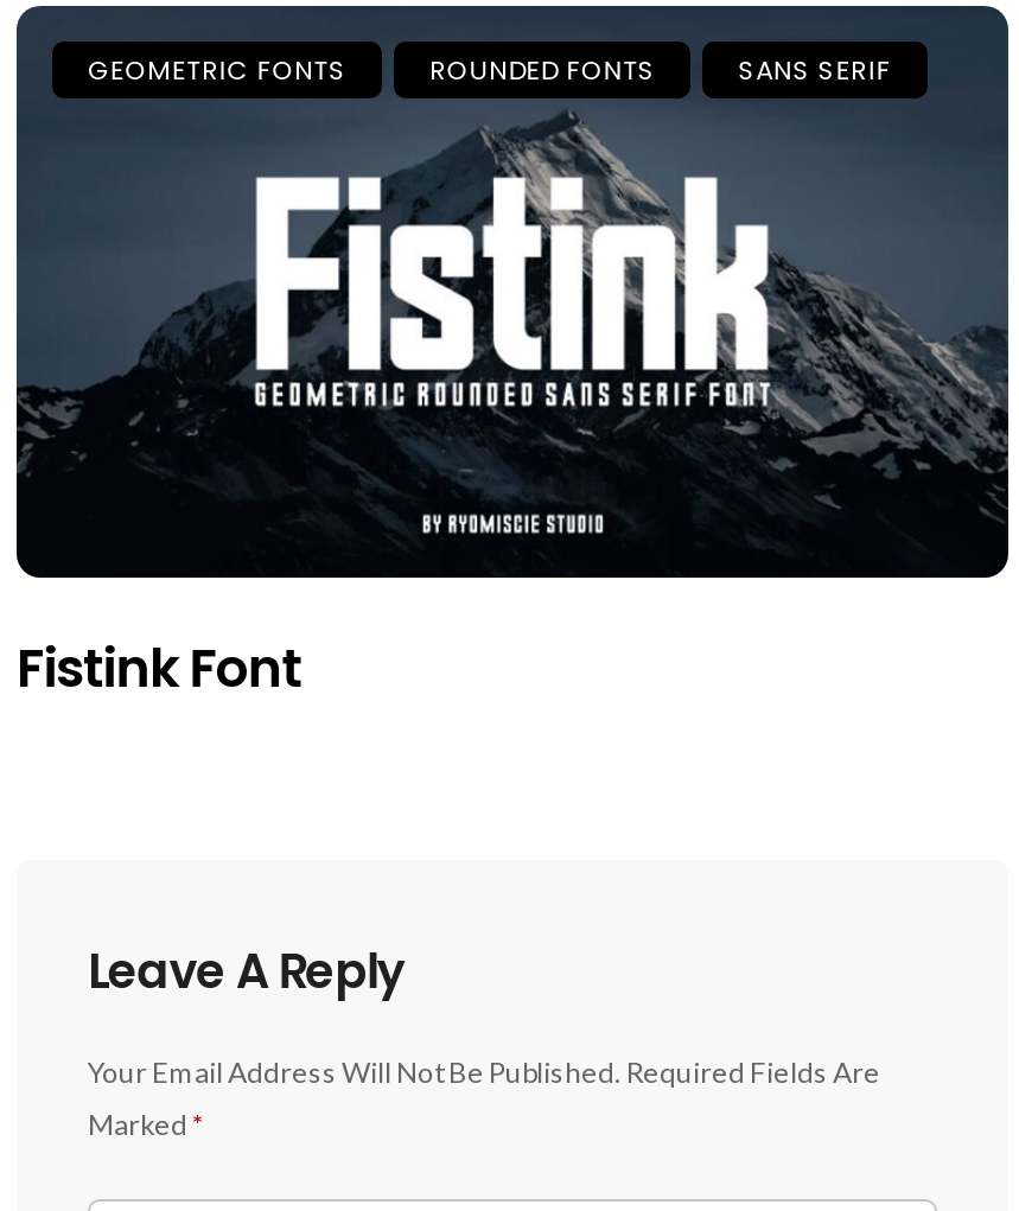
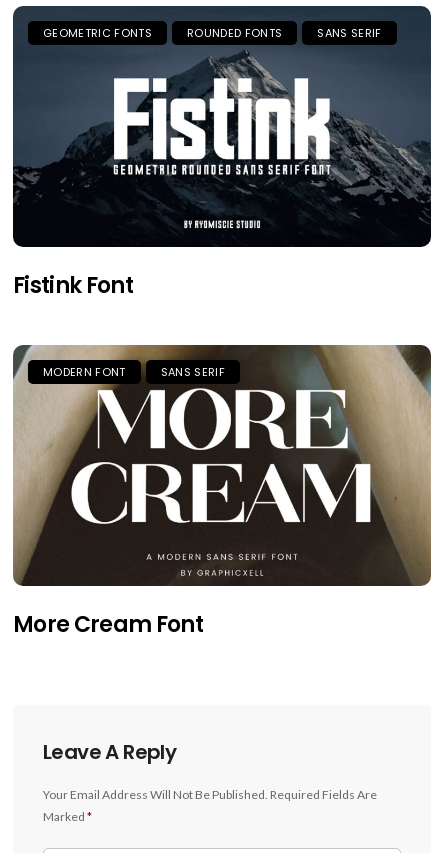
+ [image]
+ MODERN FONT
+ SANS SERIF

+ More Cream Font
